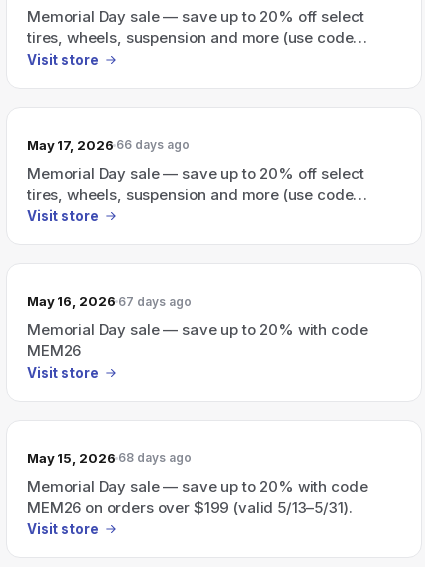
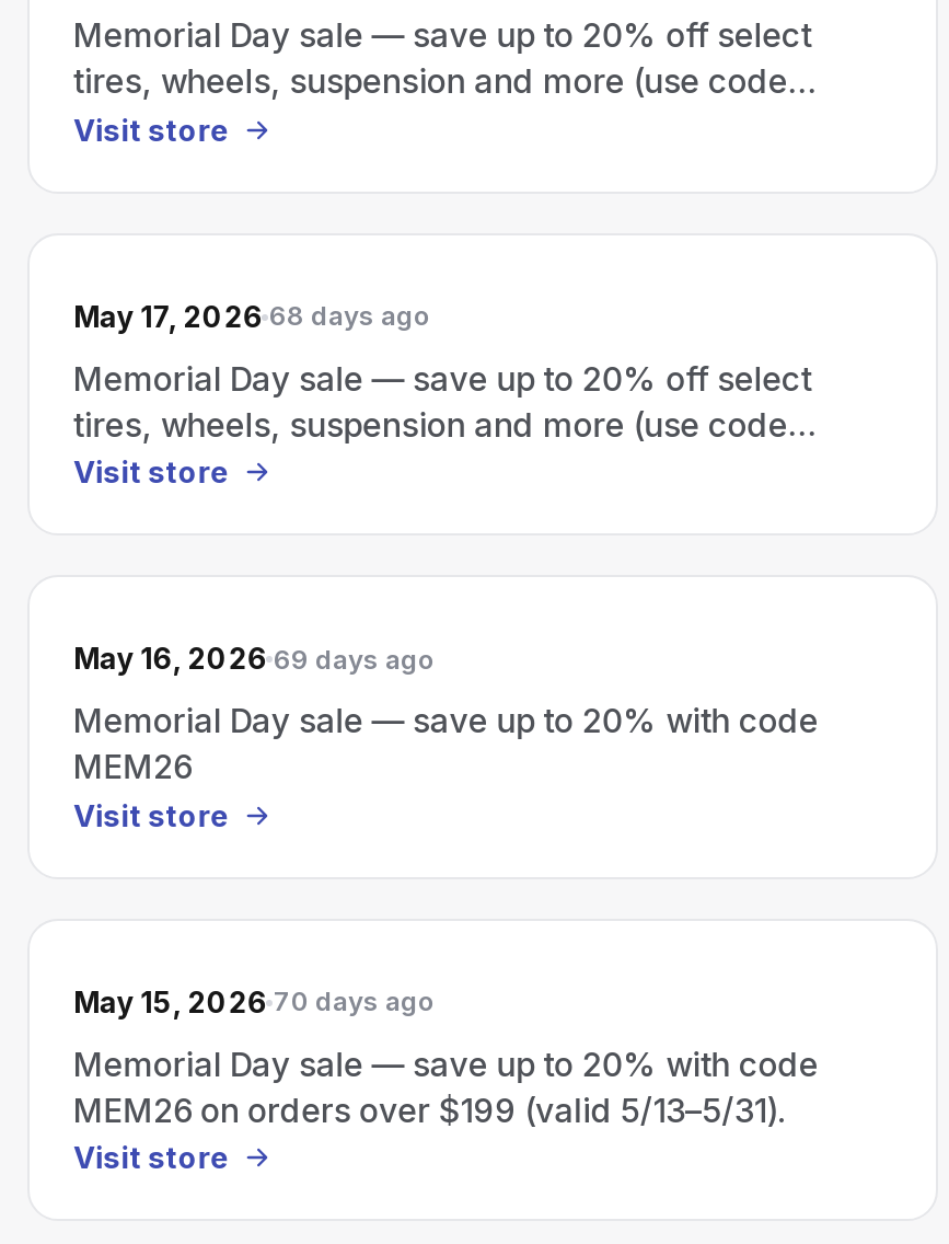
- May 17, 2026 66 days ago
+ May 17, 2026 68 days ago

- May 16, 2026 67 days ago
+ May 16, 2026 69 days ago

- May 15, 2026 68 days ago
+ May 15, 2026 70 days ago
